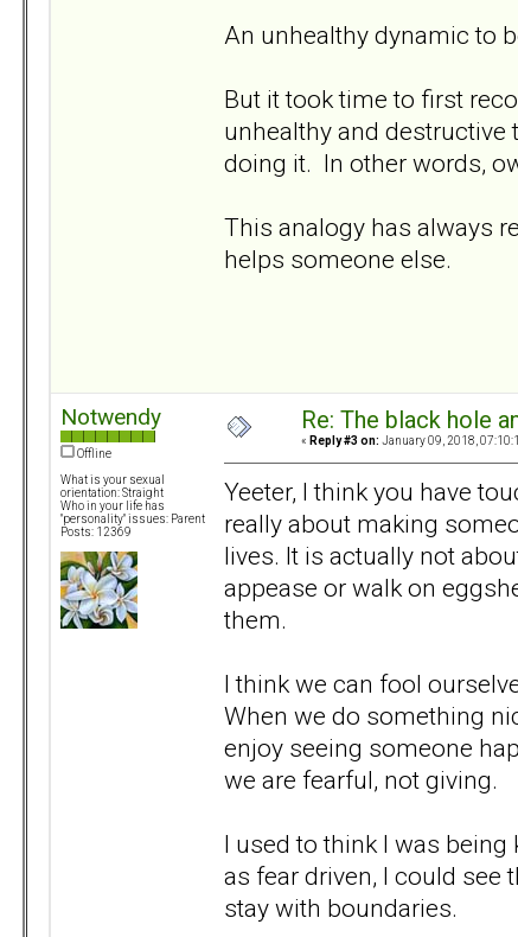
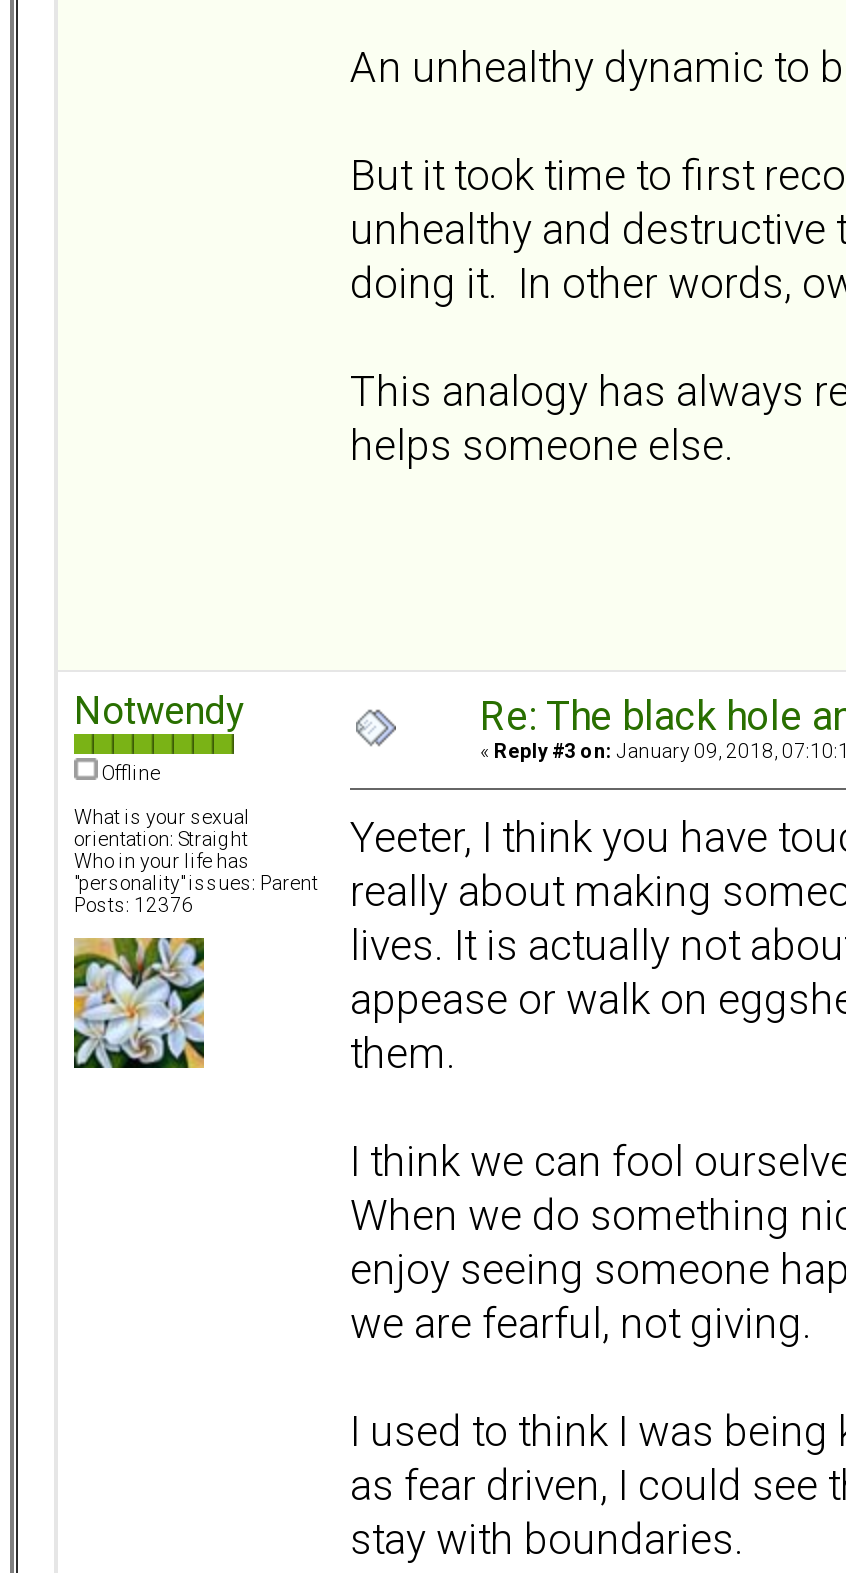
- Posts: 12369
+ Posts: 12376
